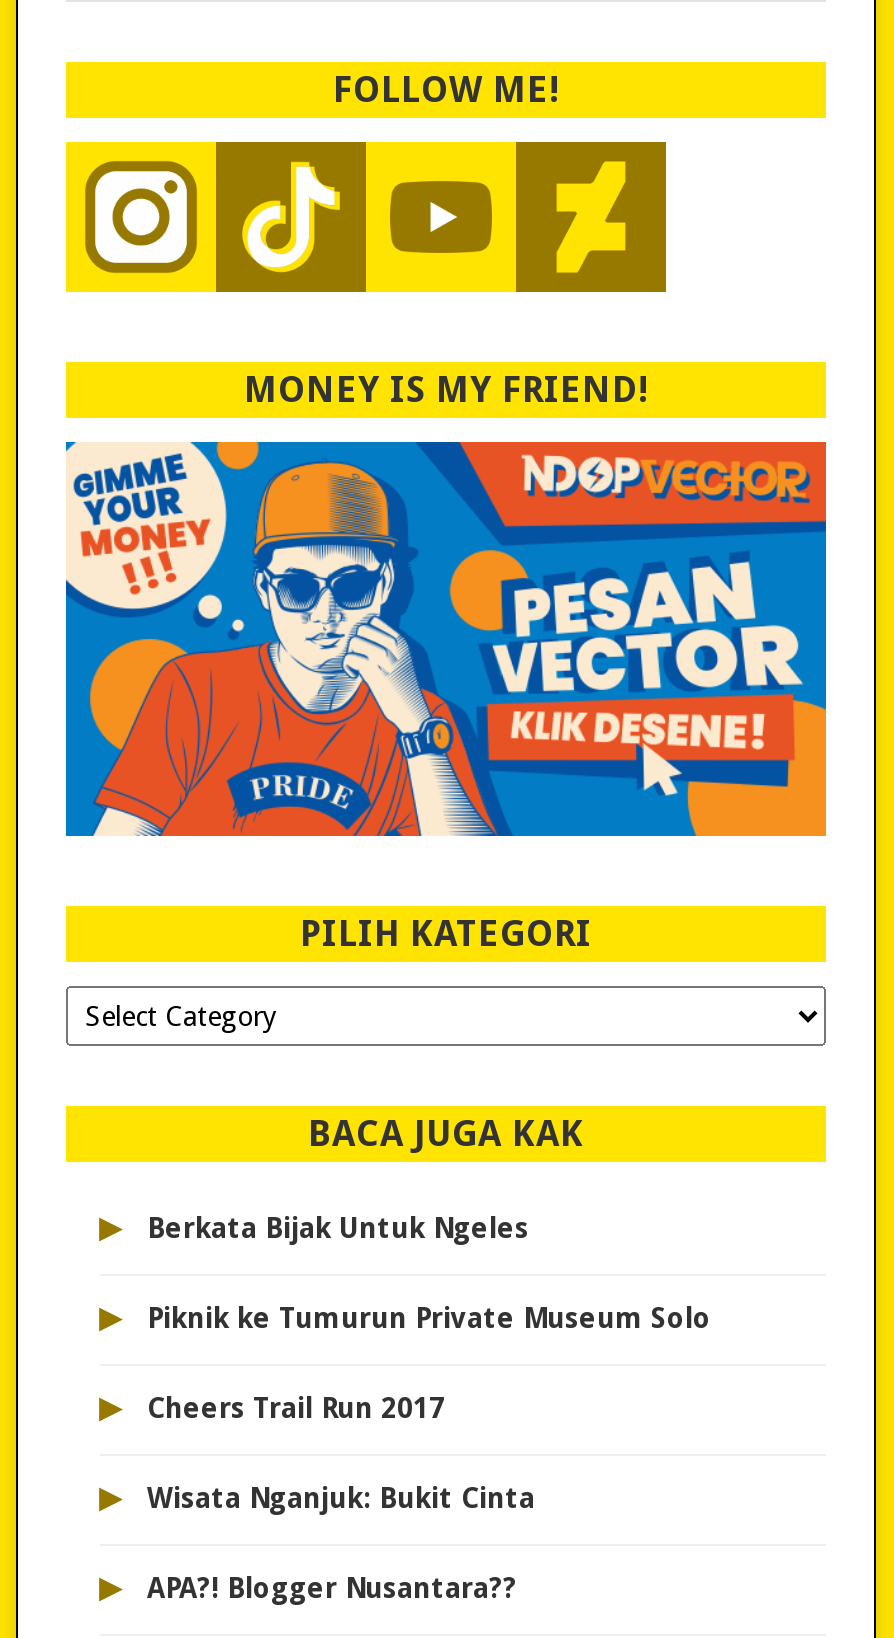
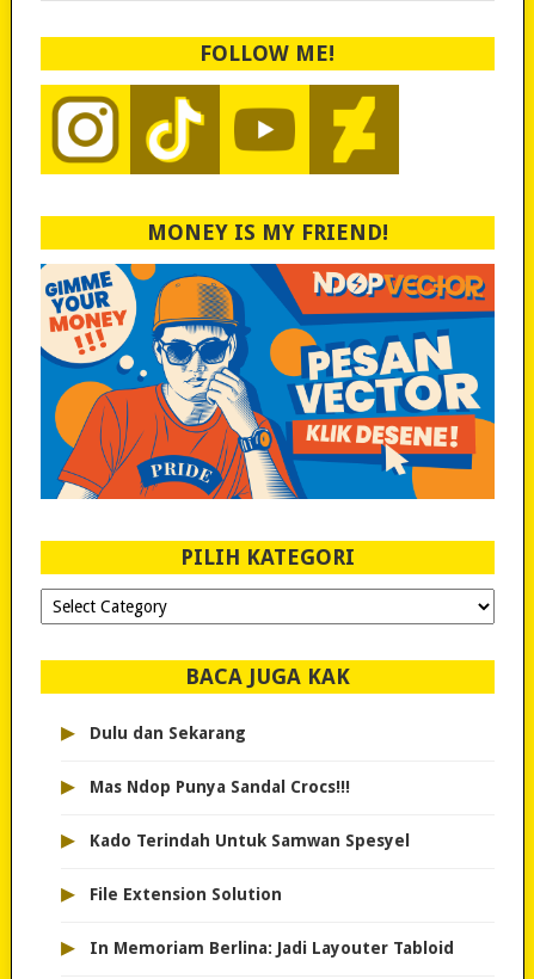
- Berkata Bijak Untuk Ngeles
+ Dulu dan Sekarang

- Piknik ke Tumurun Private Museum Solo
+ Mas Ndop Punya Sandal Crocs!!!

- Cheers Trail Run 2017
+ Kado Terindah Untuk Samwan Spesyel

- Wisata Nganjuk: Bukit Cinta
+ File Extension Solution

- APA?! Blogger Nusantara??
+ In Memoriam Berlina: Jadi Layouter Tabloid
